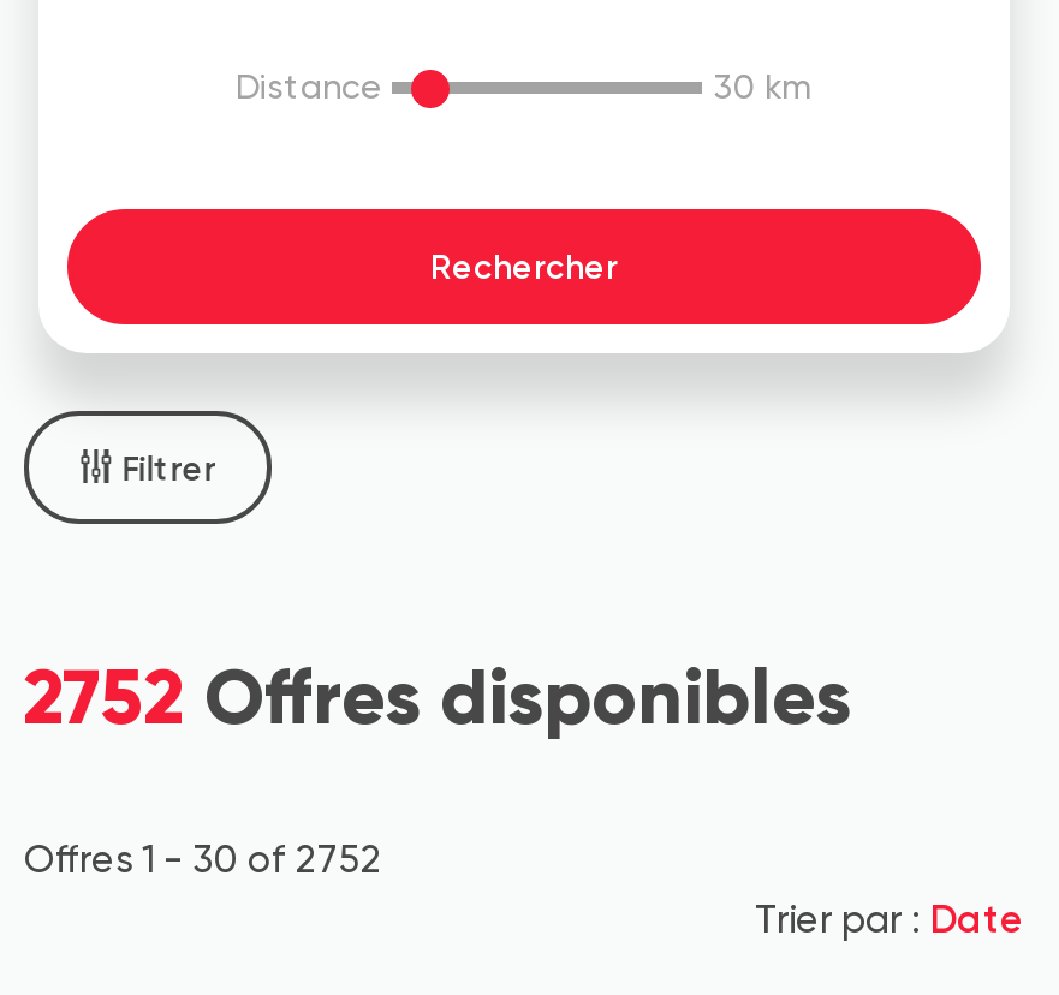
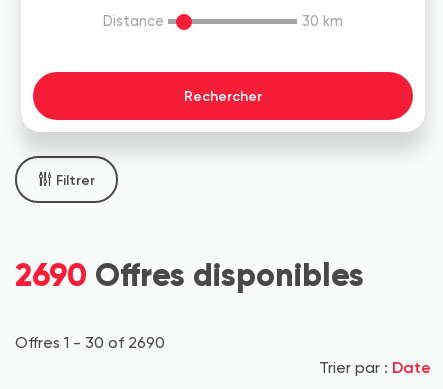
- 2752 Offres disponibles
+ 2690 Offres disponibles

- Offres 1 - 30 of 2752
+ Offres 1 - 30 of 2690
